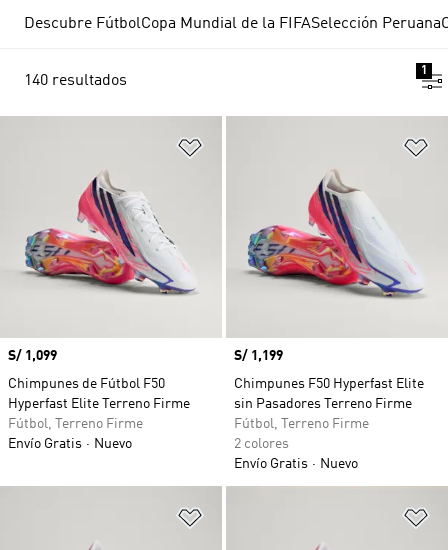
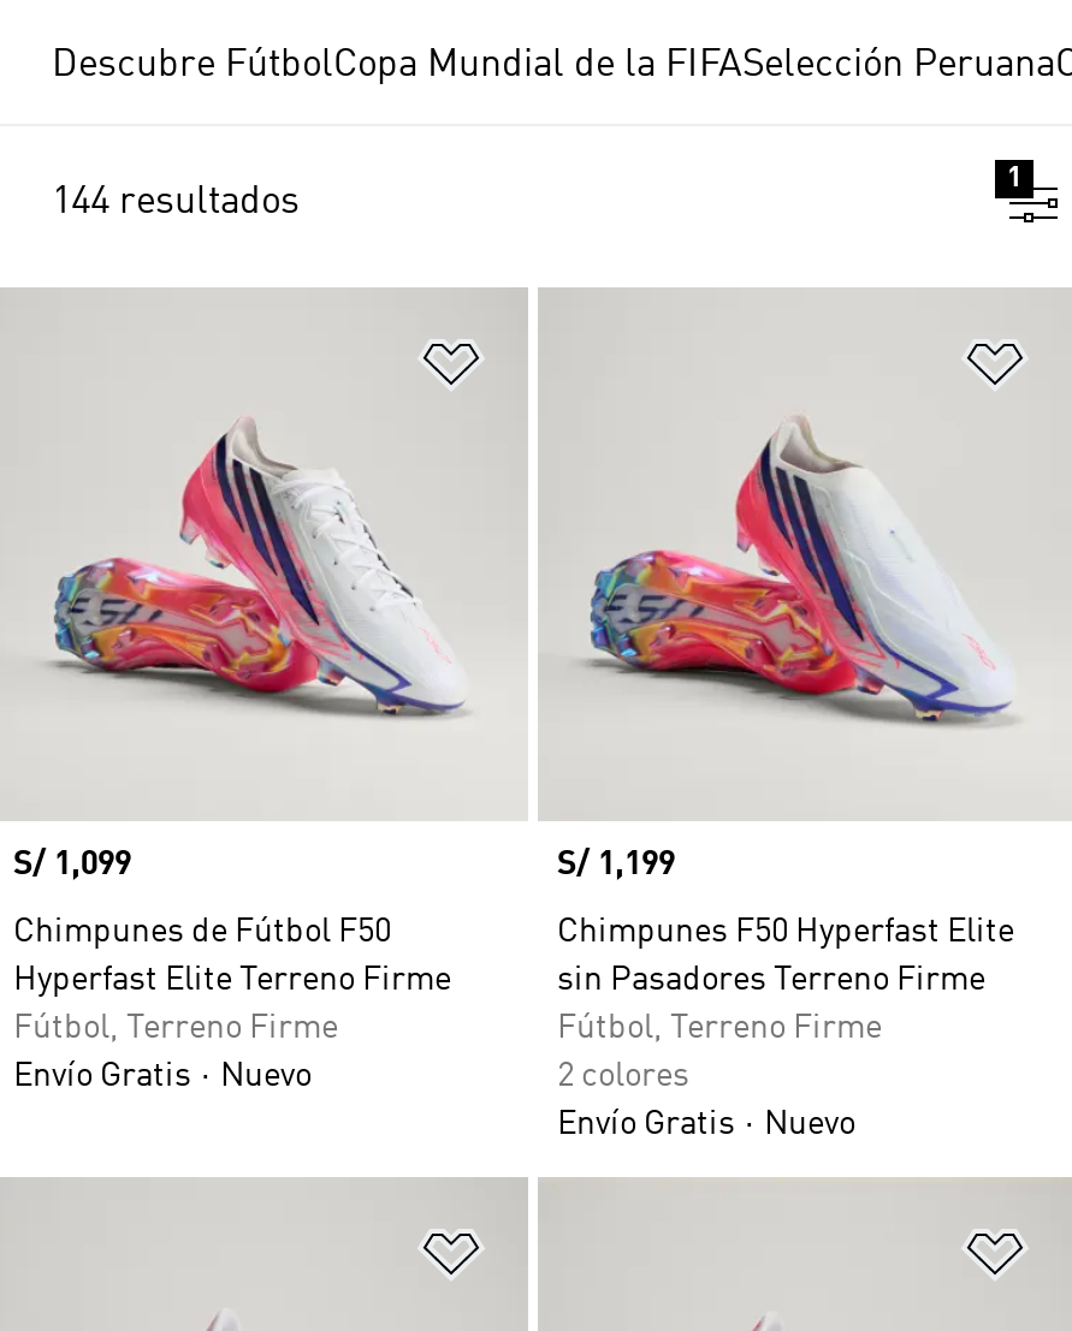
- 140 resultados
+ 144 resultados
